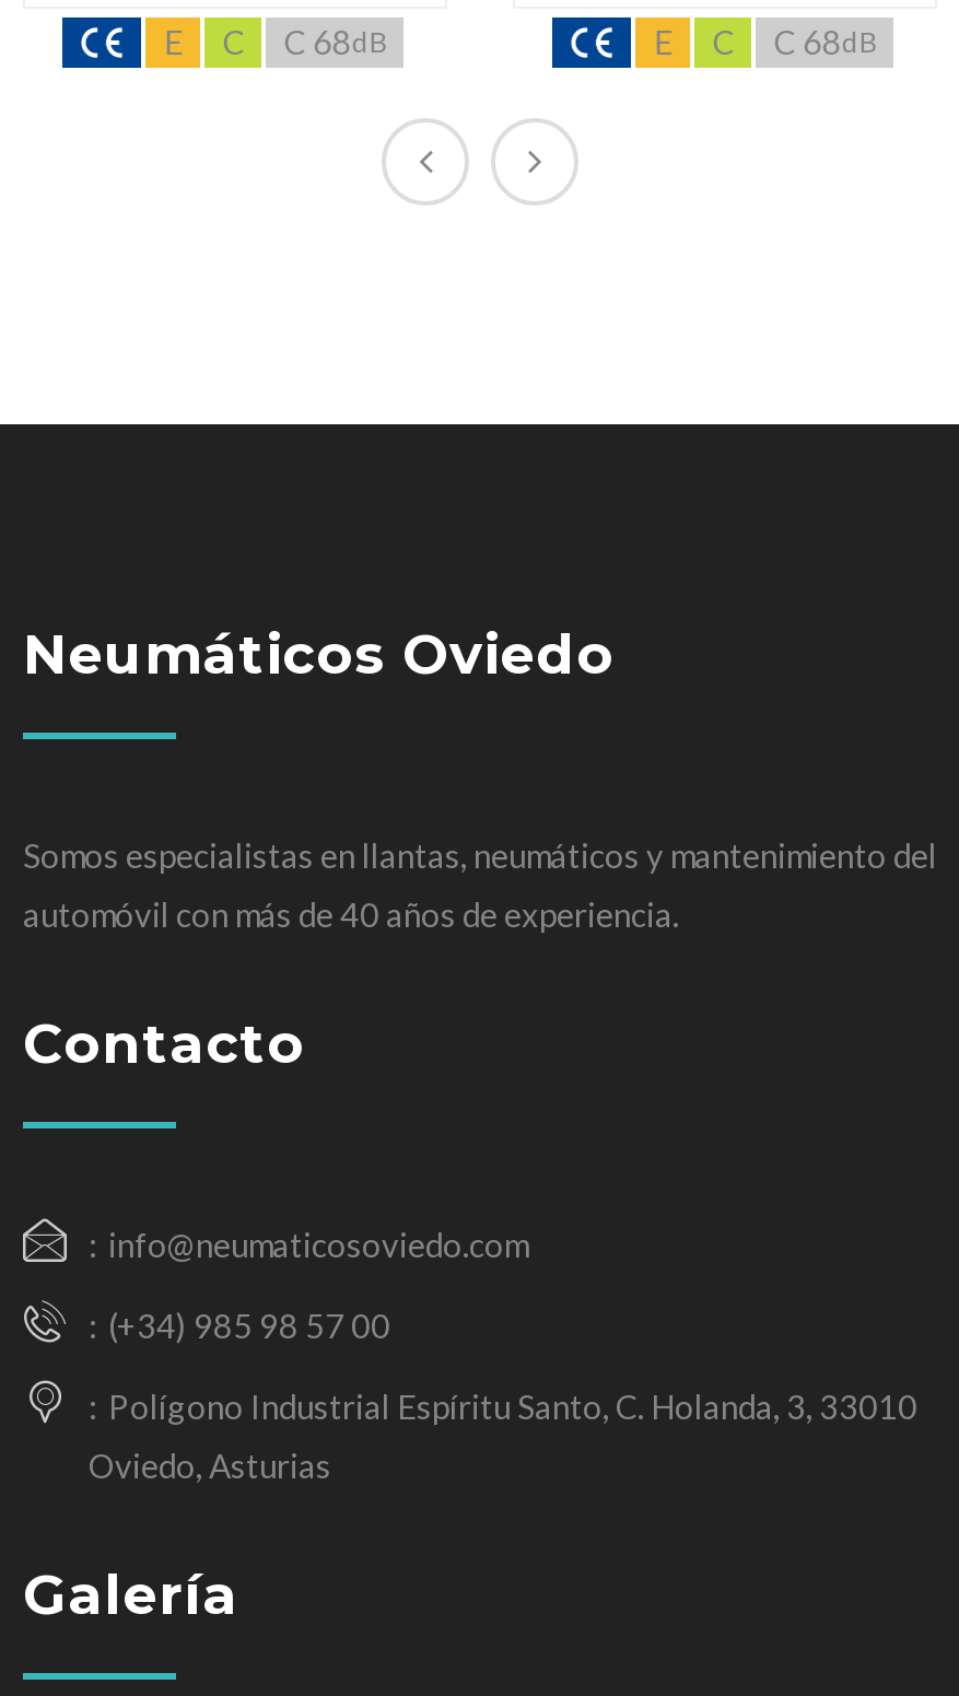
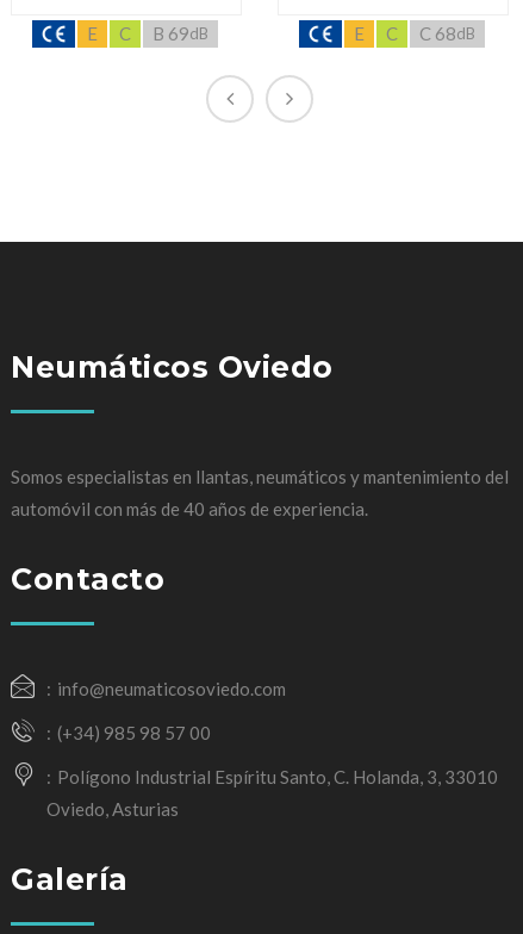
- E C C 68dB
+ E C B 69dB
